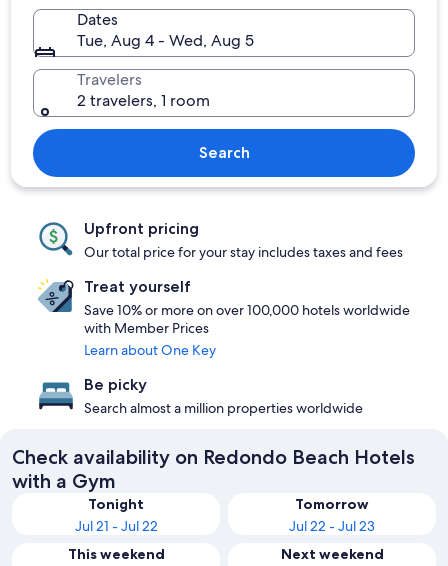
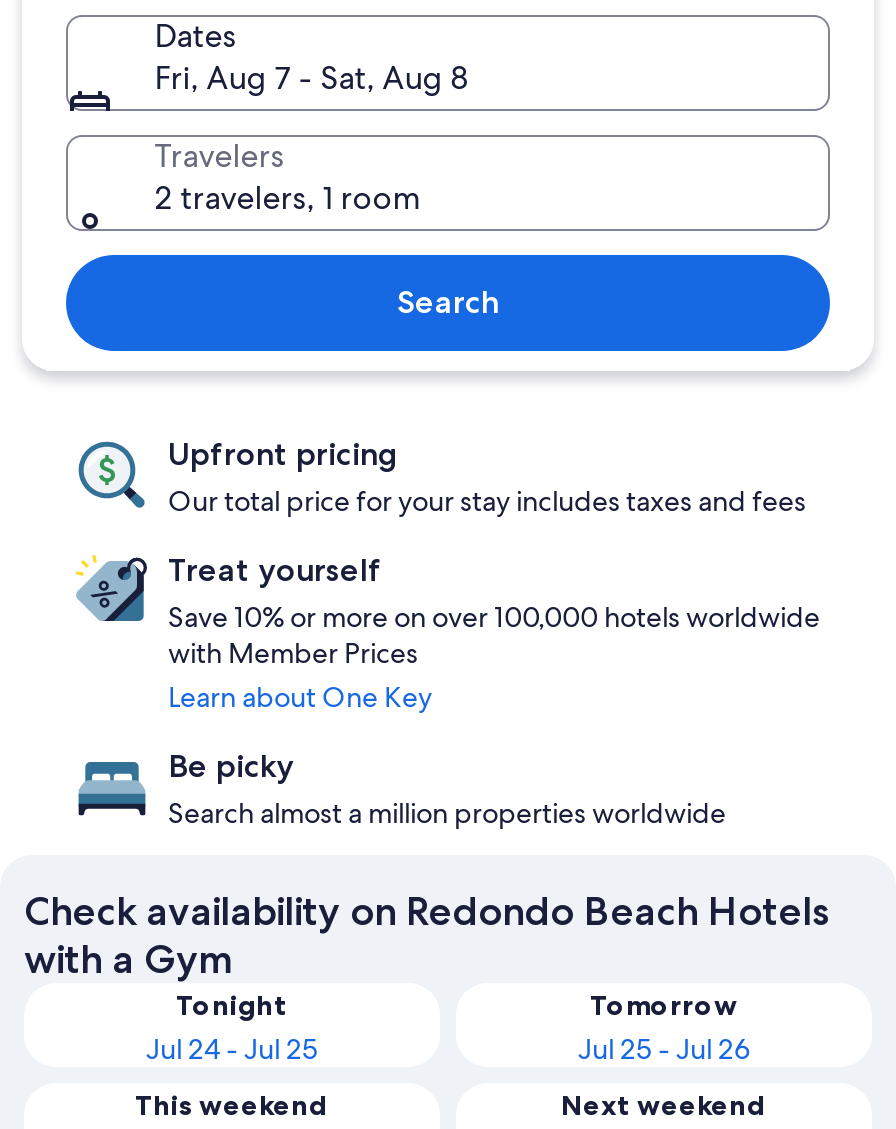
- Tue, Aug 4 - Wed, Aug 5
+ Fri, Aug 7 - Sat, Aug 8

- Jul 21 - Jul 22
+ Jul 24 - Jul 25

- Jul 22 - Jul 23
+ Jul 25 - Jul 26
